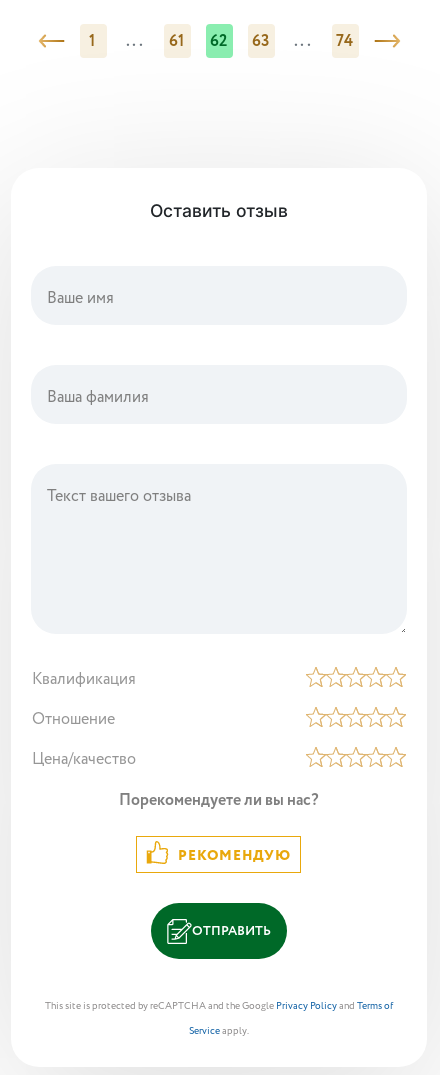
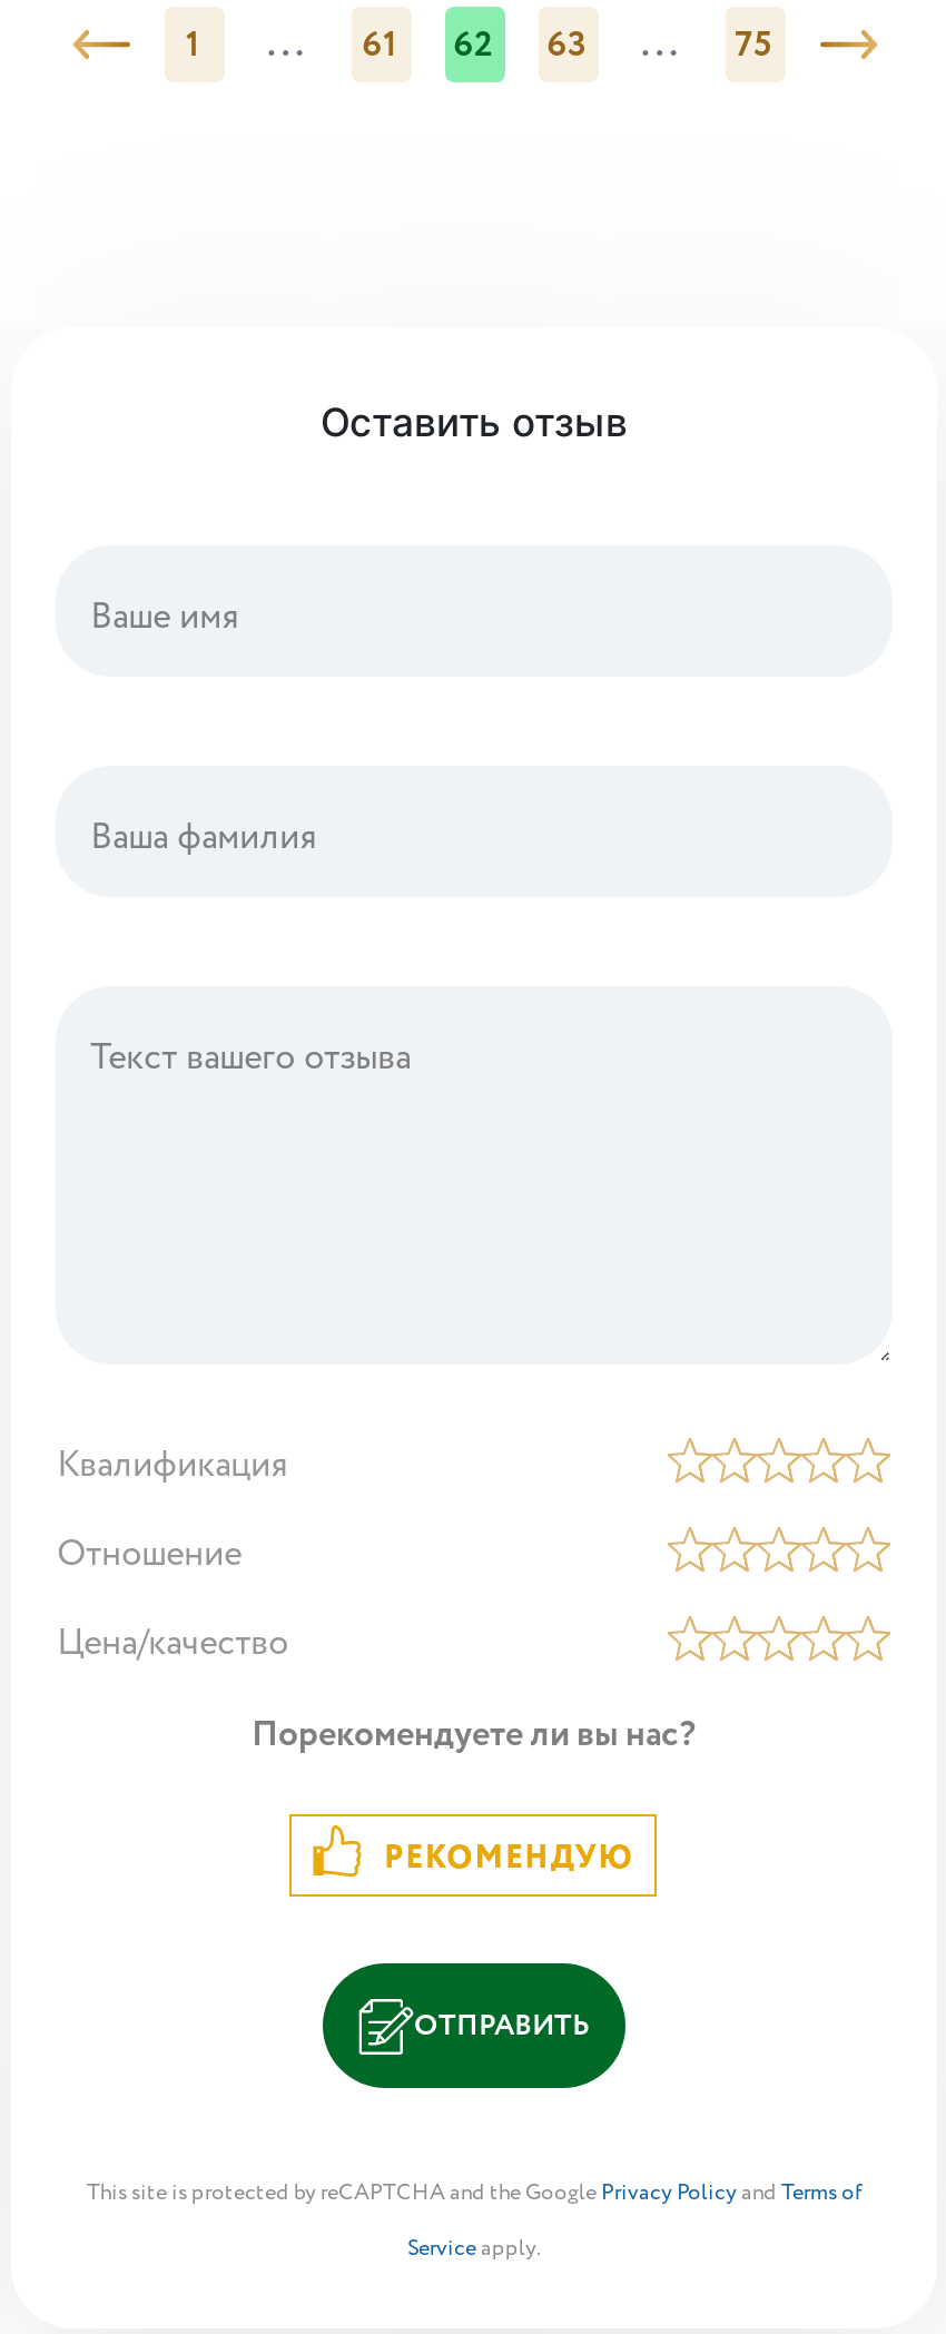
- 74
+ 75
